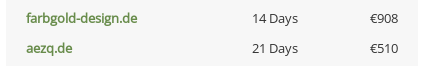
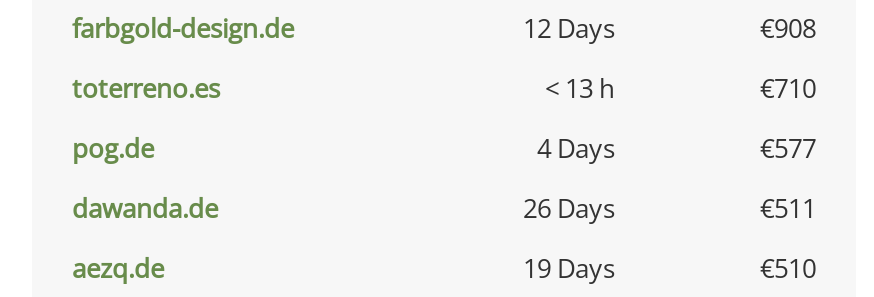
- 14 Days
+ 12 Days

+ toterreno.es
+ < 13 h
+ €710
+ pog.de
+ 4 Days
+ €577
+ dawanda.de
+ 26 Days
+ €511

- 21 Days
+ 19 Days
